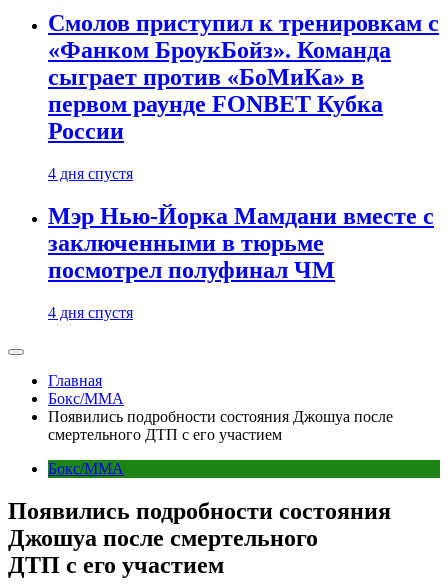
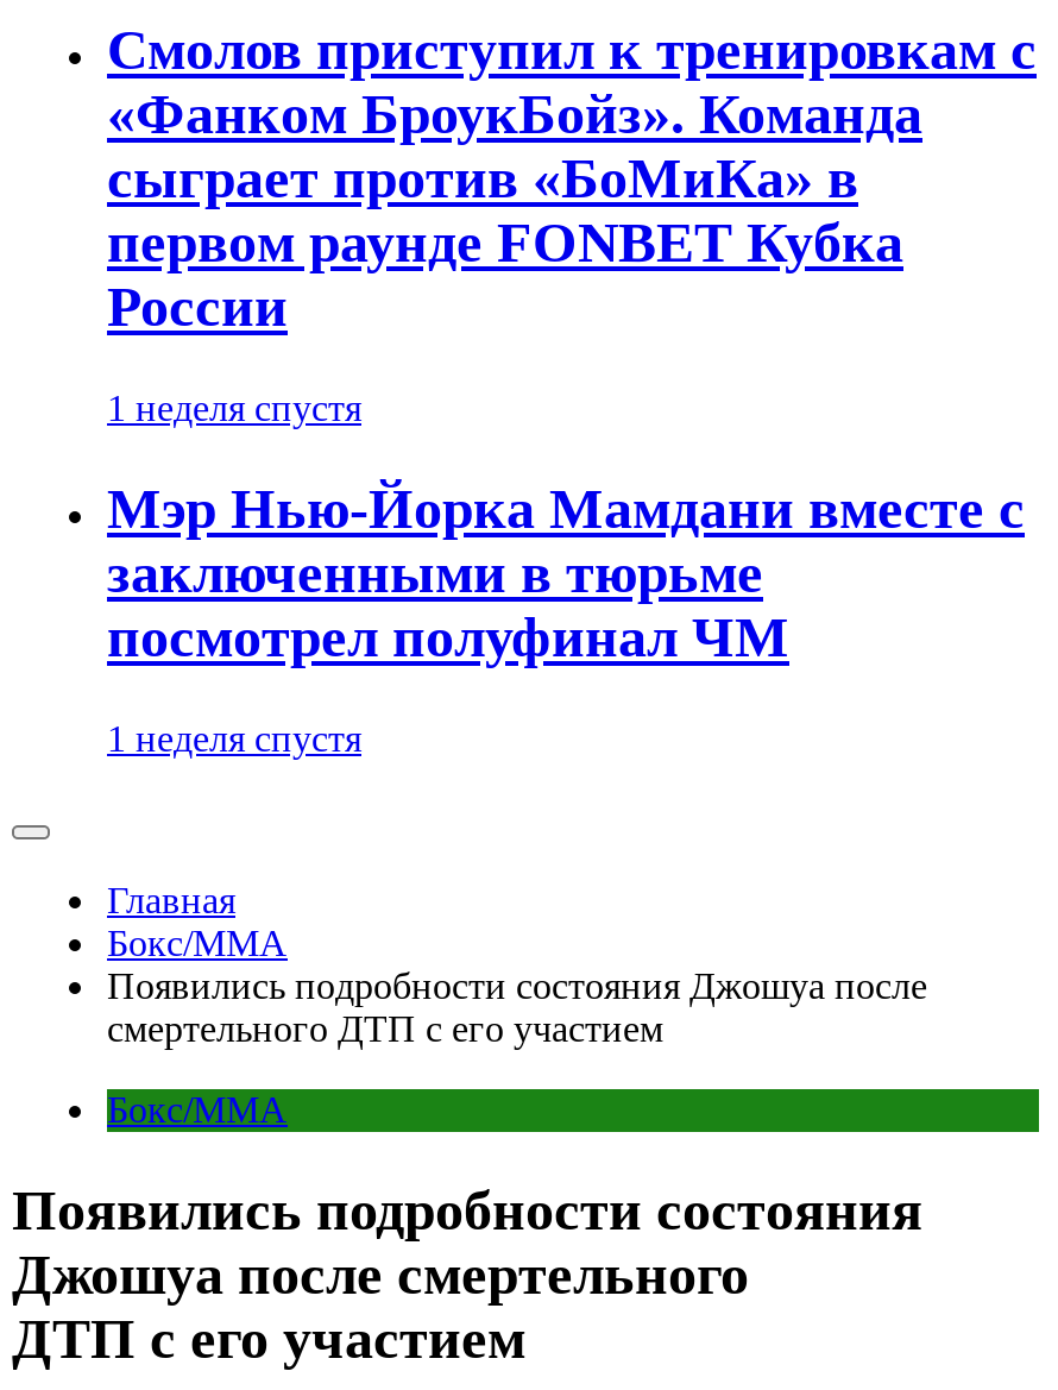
- 4 дня спустя
+ 1 неделя спустя

- 4 дня спустя
+ 1 неделя спустя
